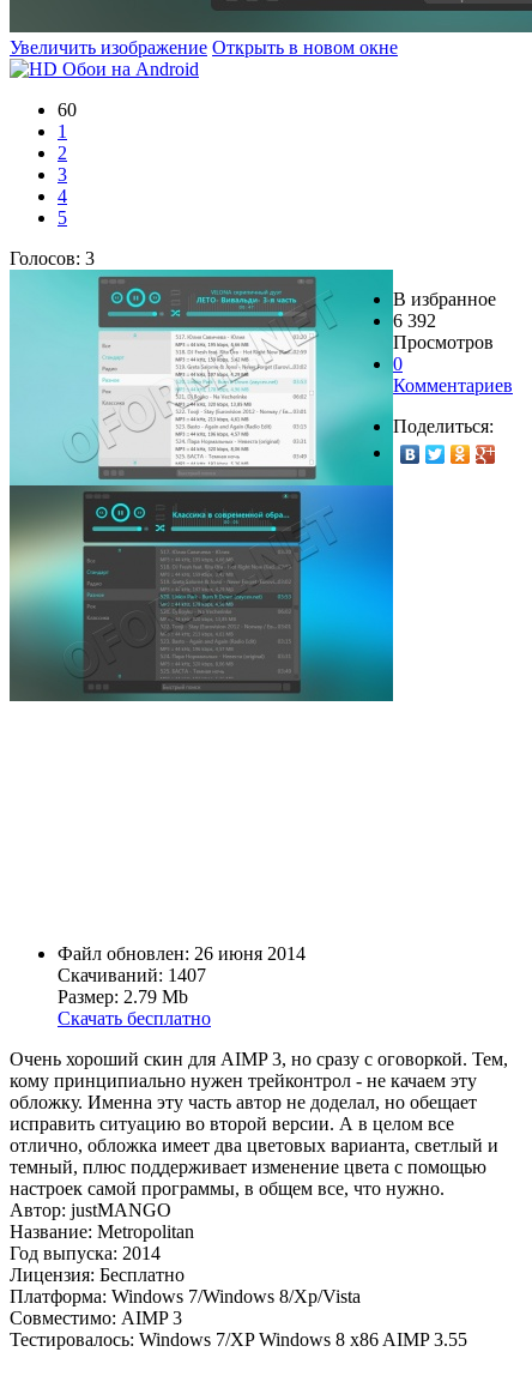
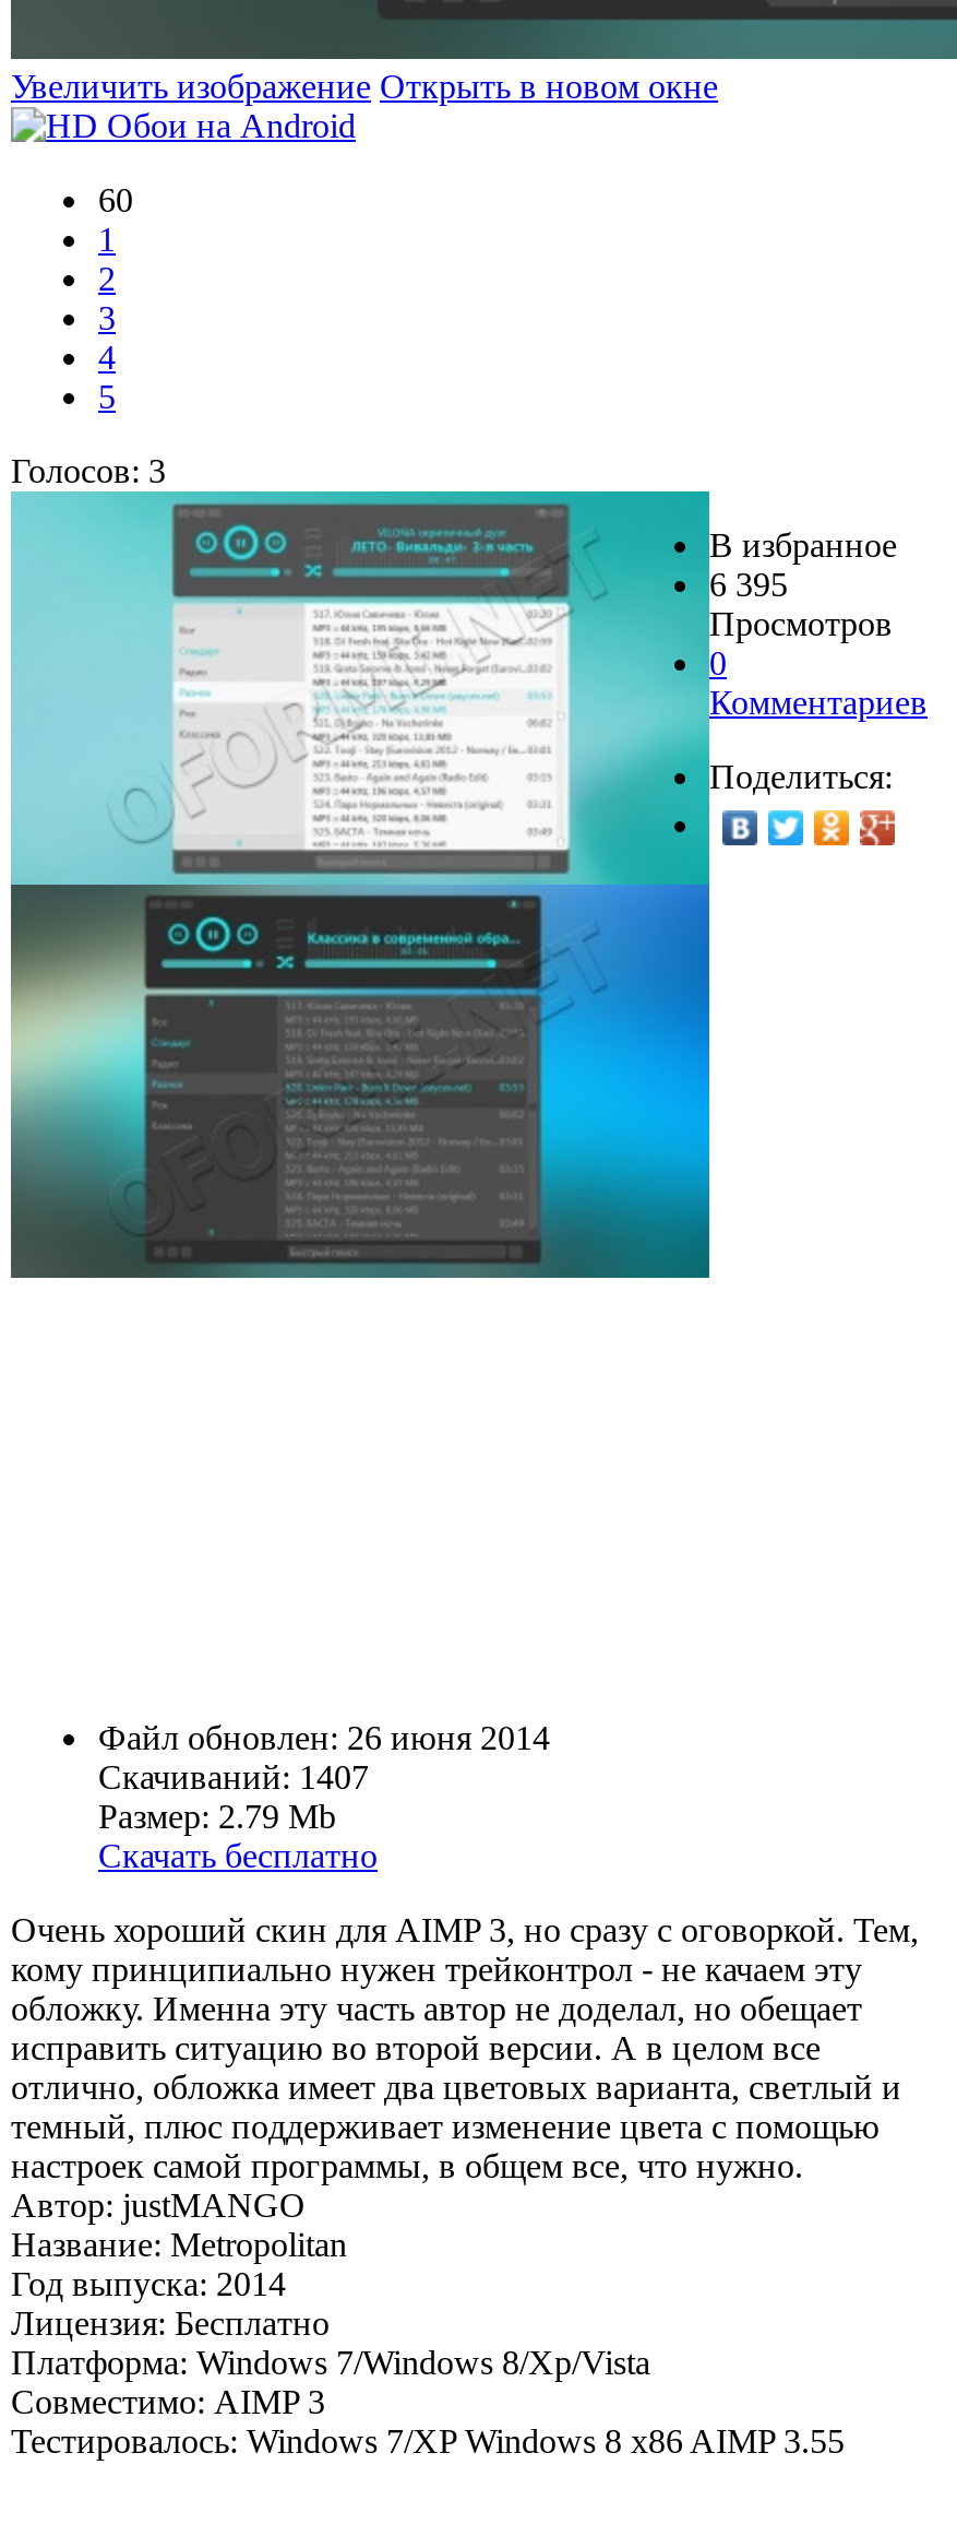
- 6 392
+ 6 395
